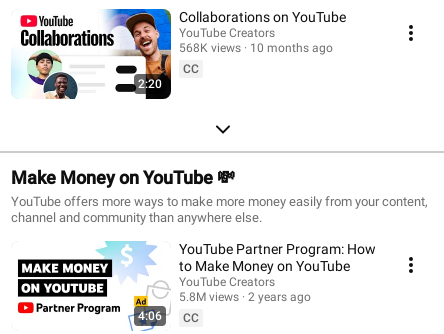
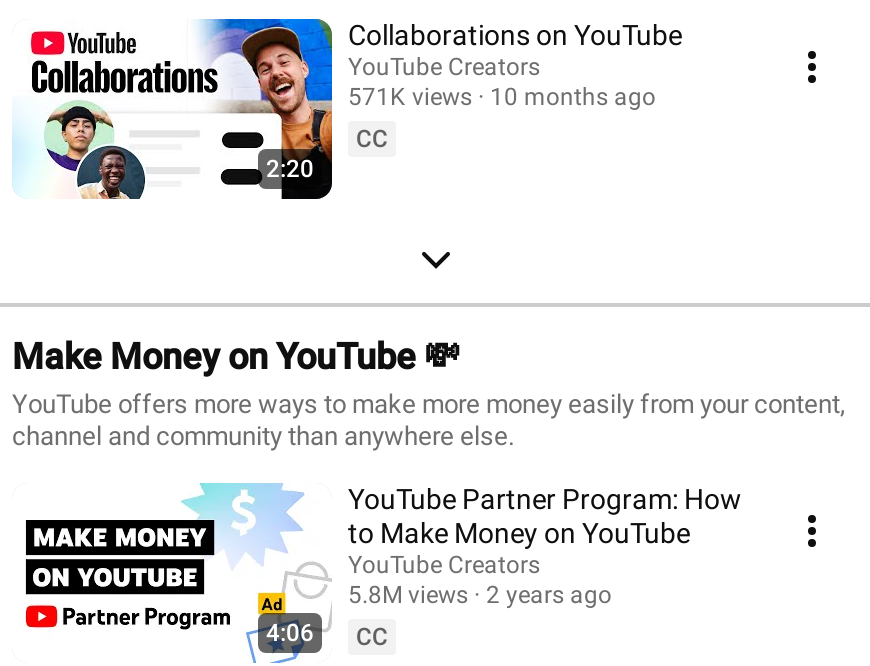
- 568K views 10 months ago
+ 571K views 10 months ago
